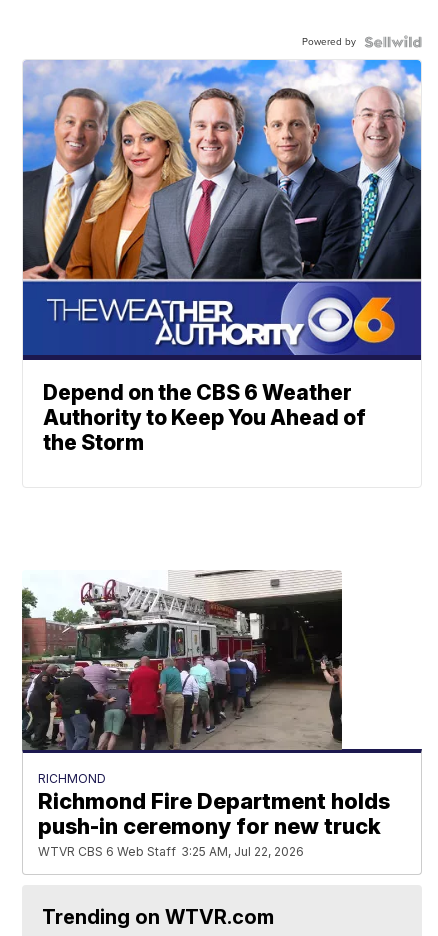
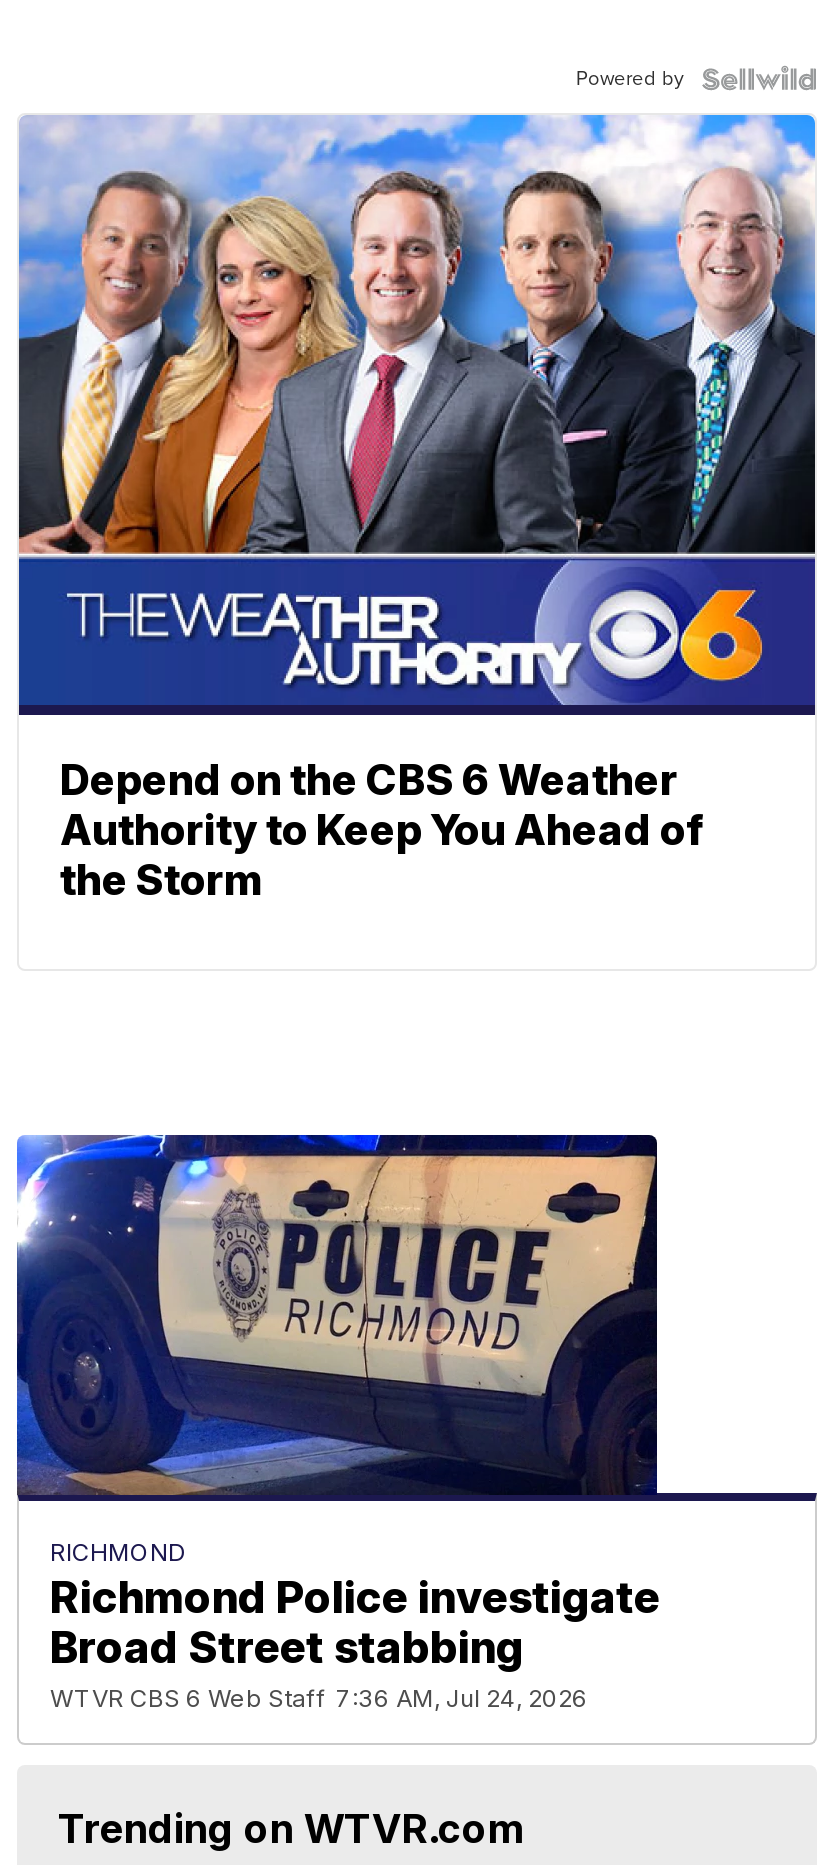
- [image]
- Richmond Fire Department holds
- push-in ceremony for new truck
- WTVR CBS 6 Web Staff 3:25 AM, Jul 22, 2026
+ [image]
+ Richmond Police investigate
+ Broad Street stabbing
+ WTVR CBS 6 Web Staff 7:36 AM, Jul 24, 2026
